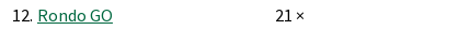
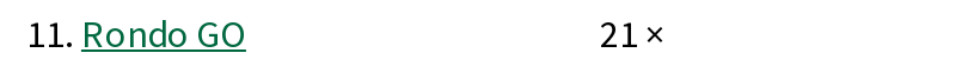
- 12. Rondo GO
+ 11. Rondo GO
